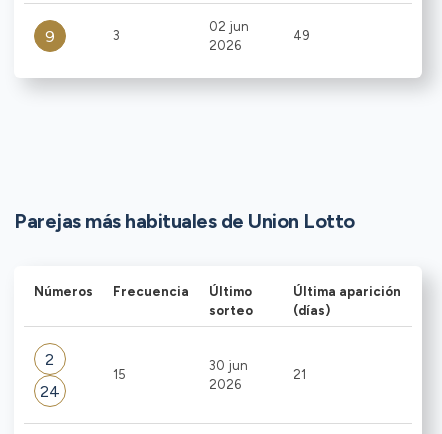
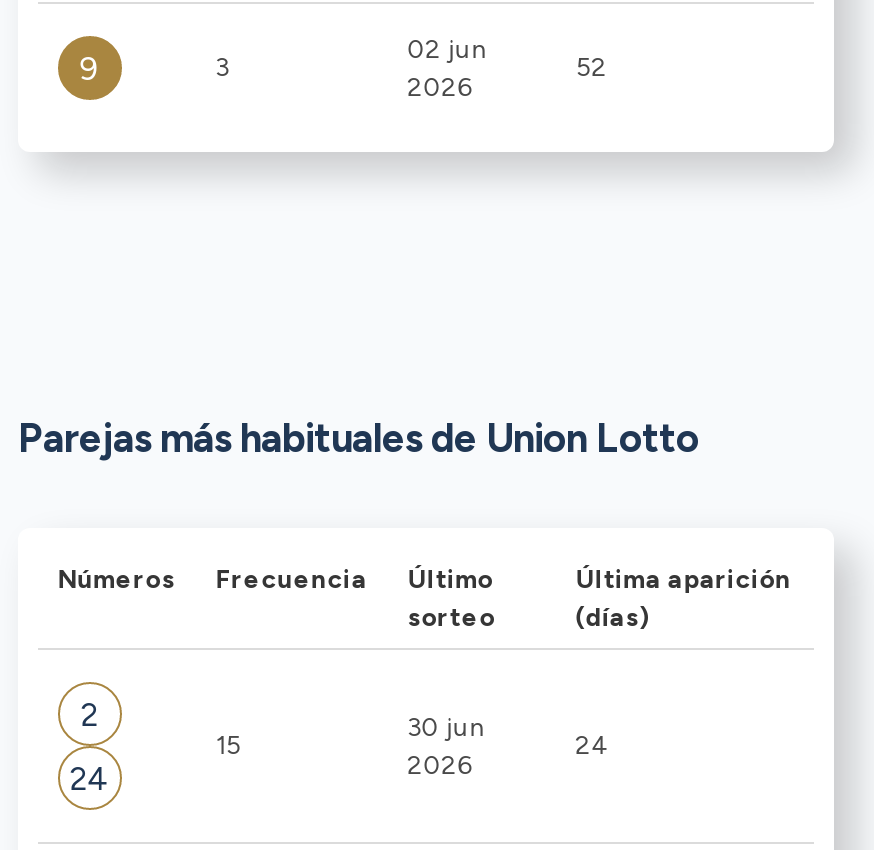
- 49
+ 52

- 21
+ 24
